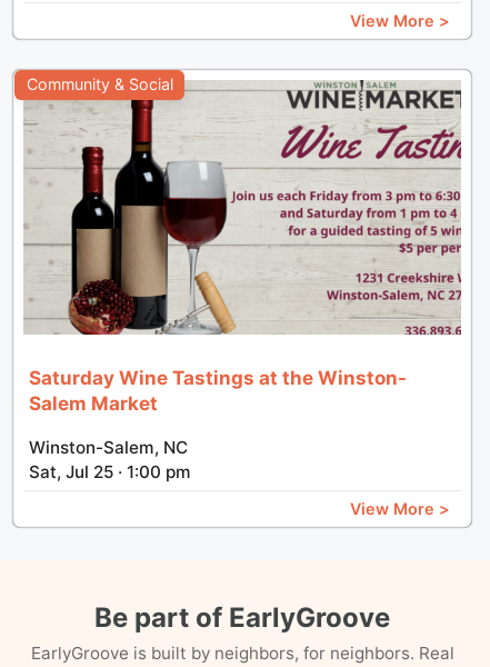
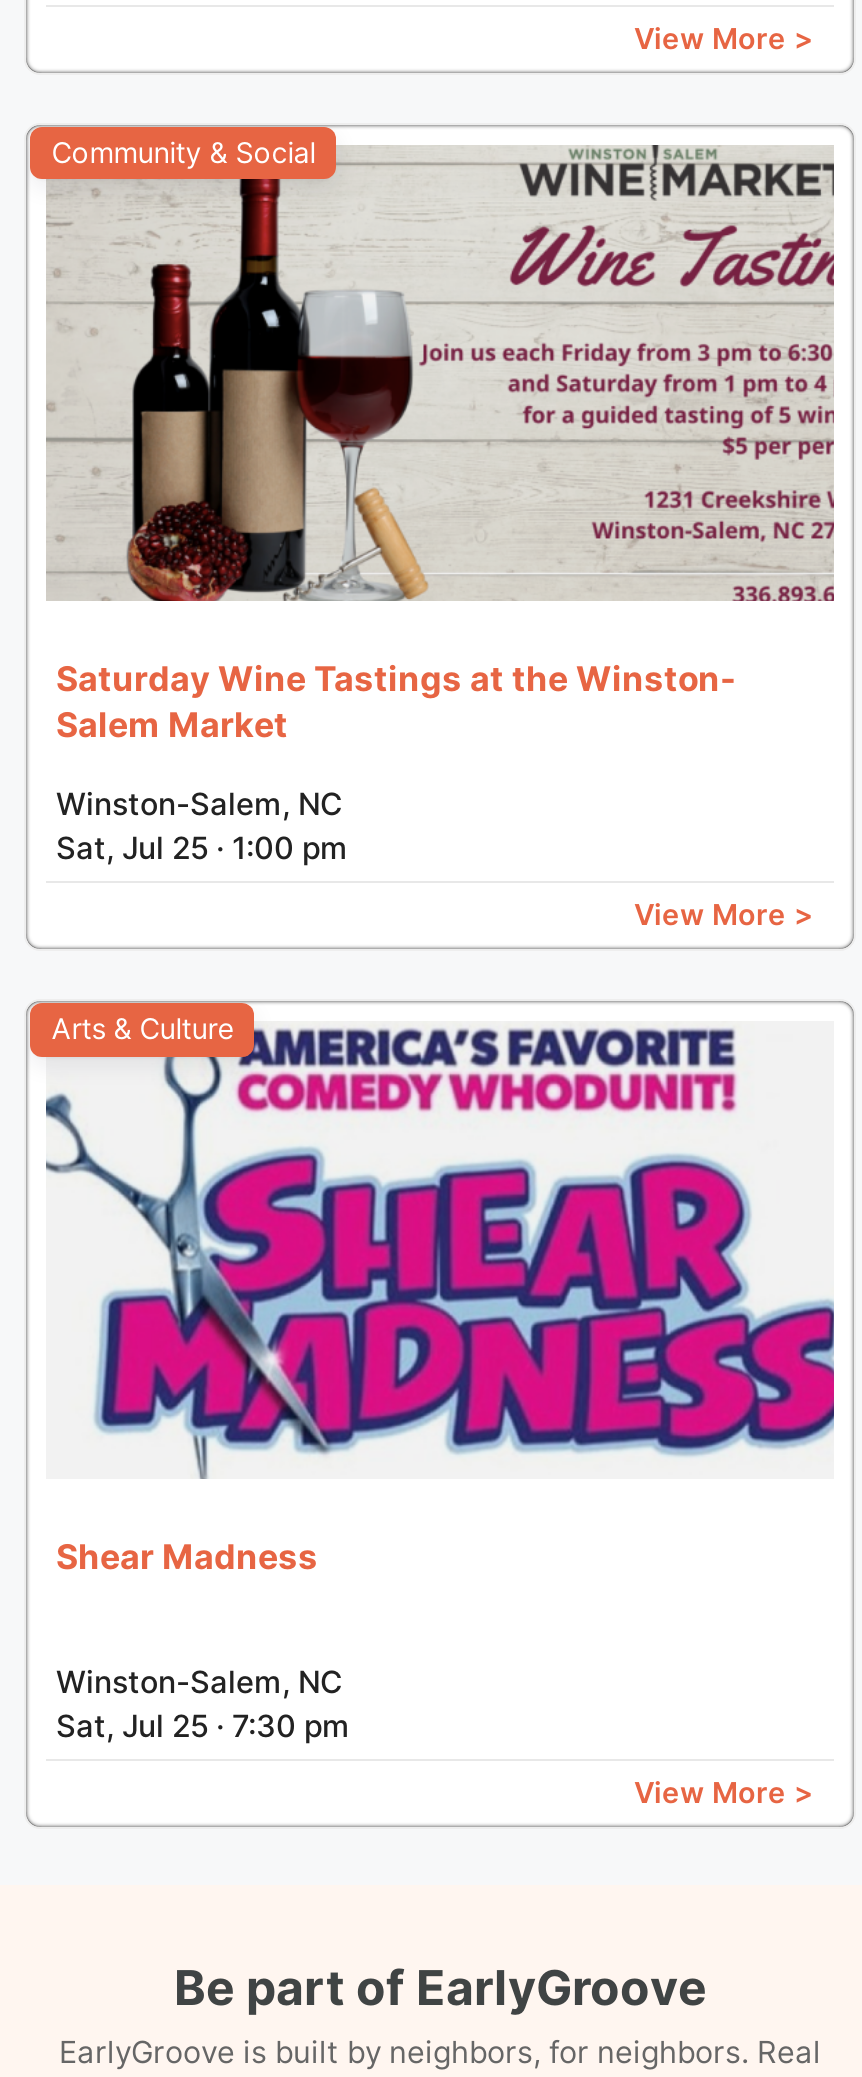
+ [image]
+ Arts & Culture

+ Shear Madness
+ Winston-Salem, NC
+ Sat, Jul 25 · 7:30 pm
+ View More >
